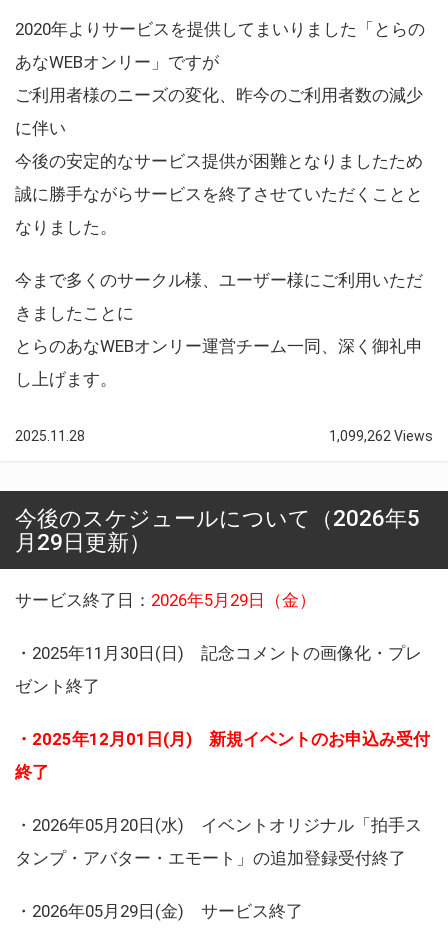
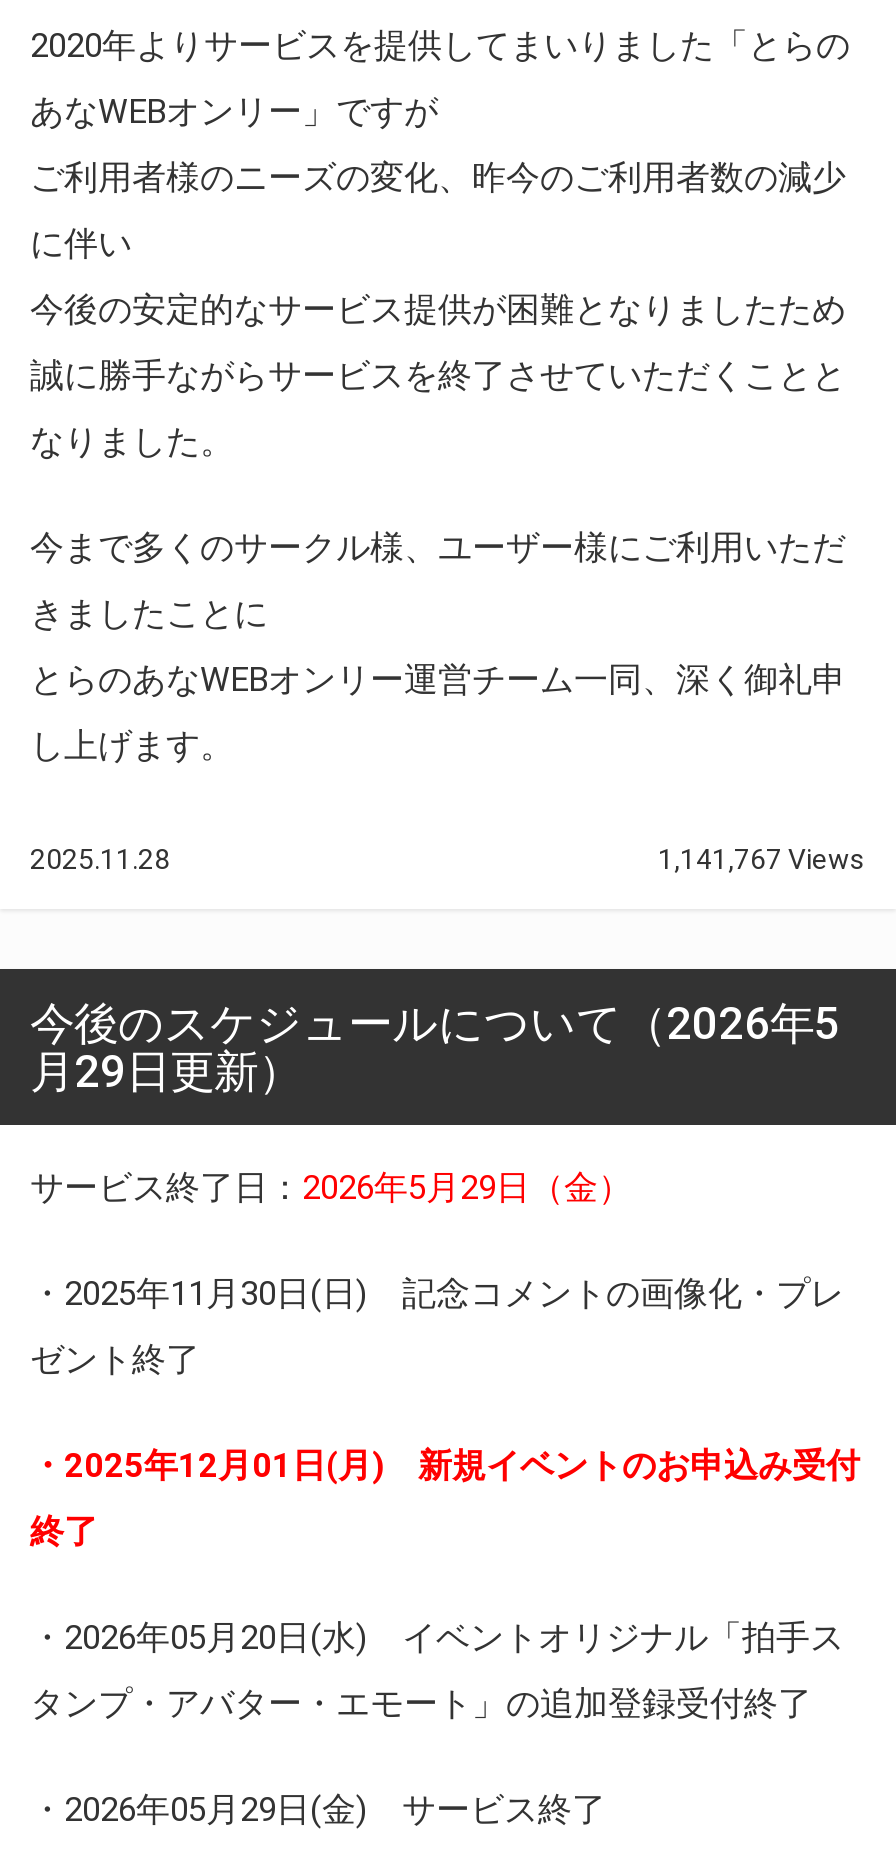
- 1,099,262 Views
+ 1,141,767 Views
